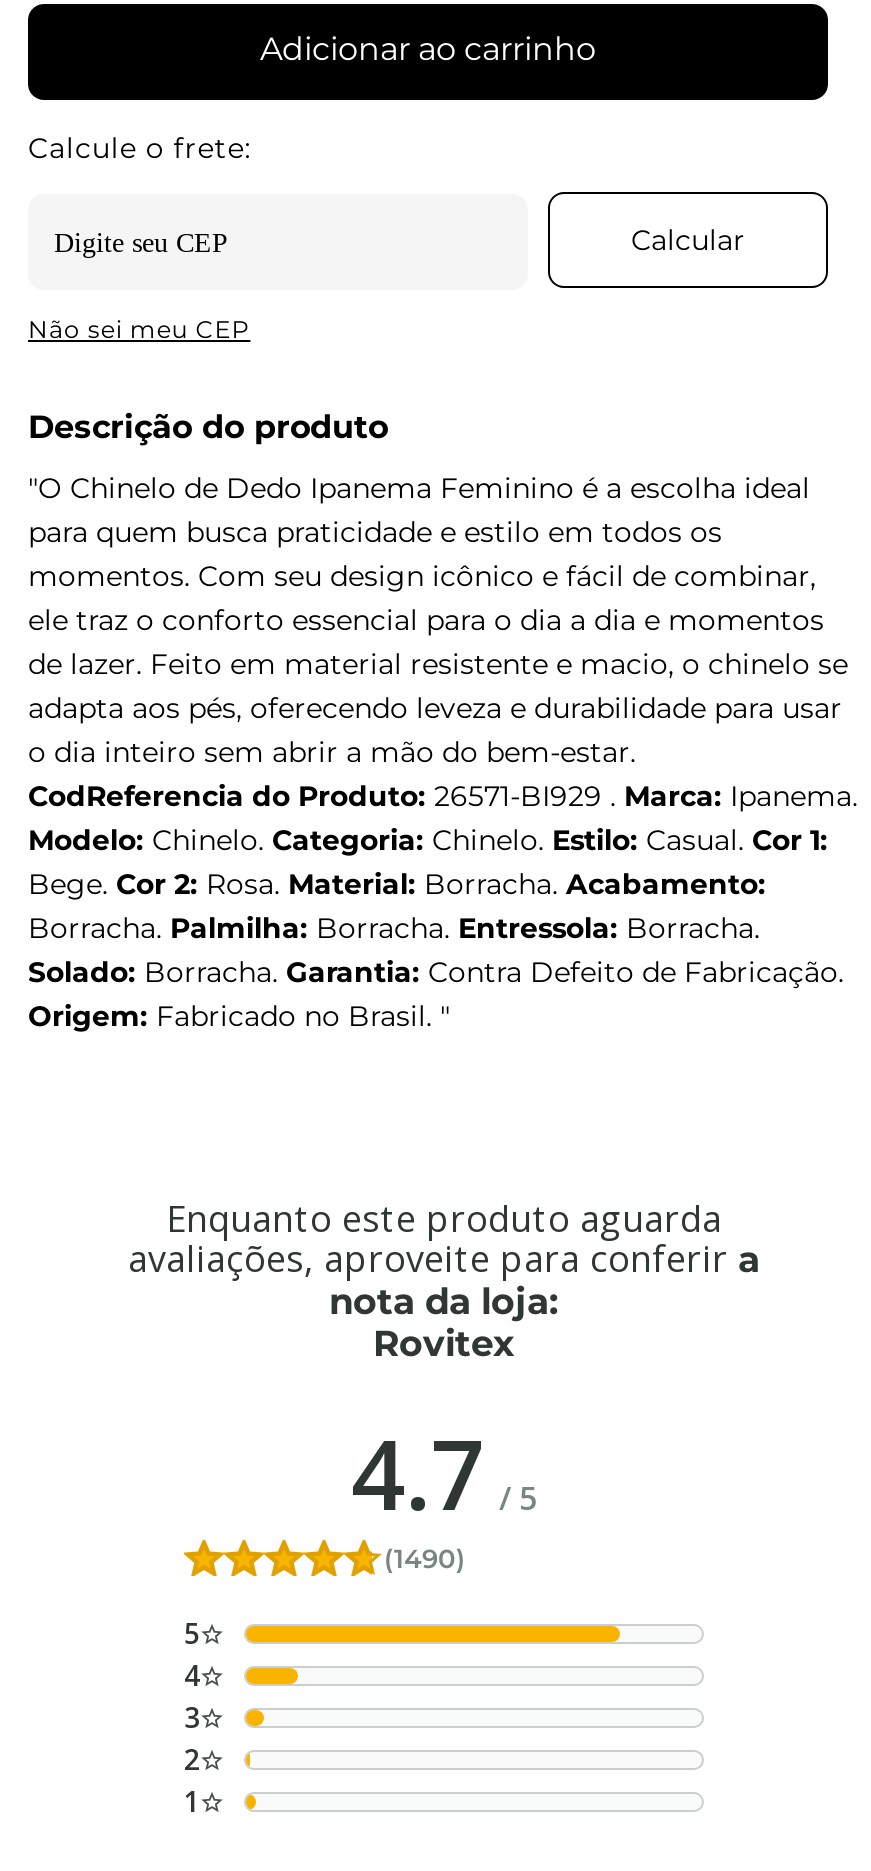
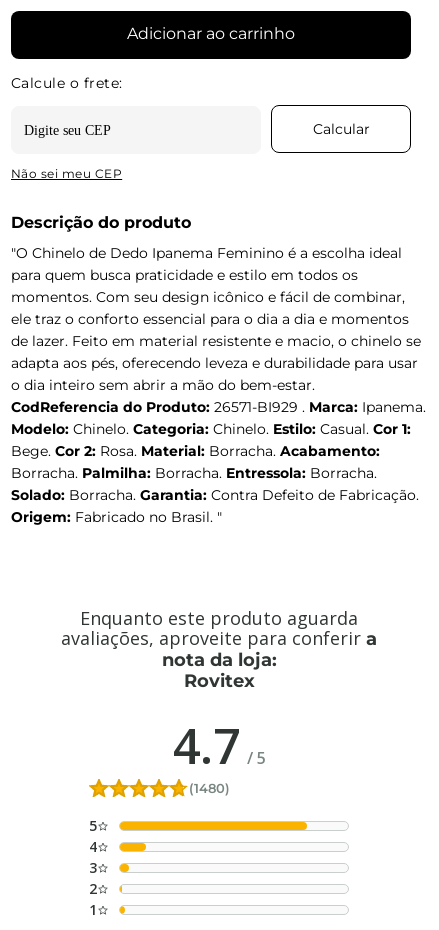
- (1490)
+ (1480)
